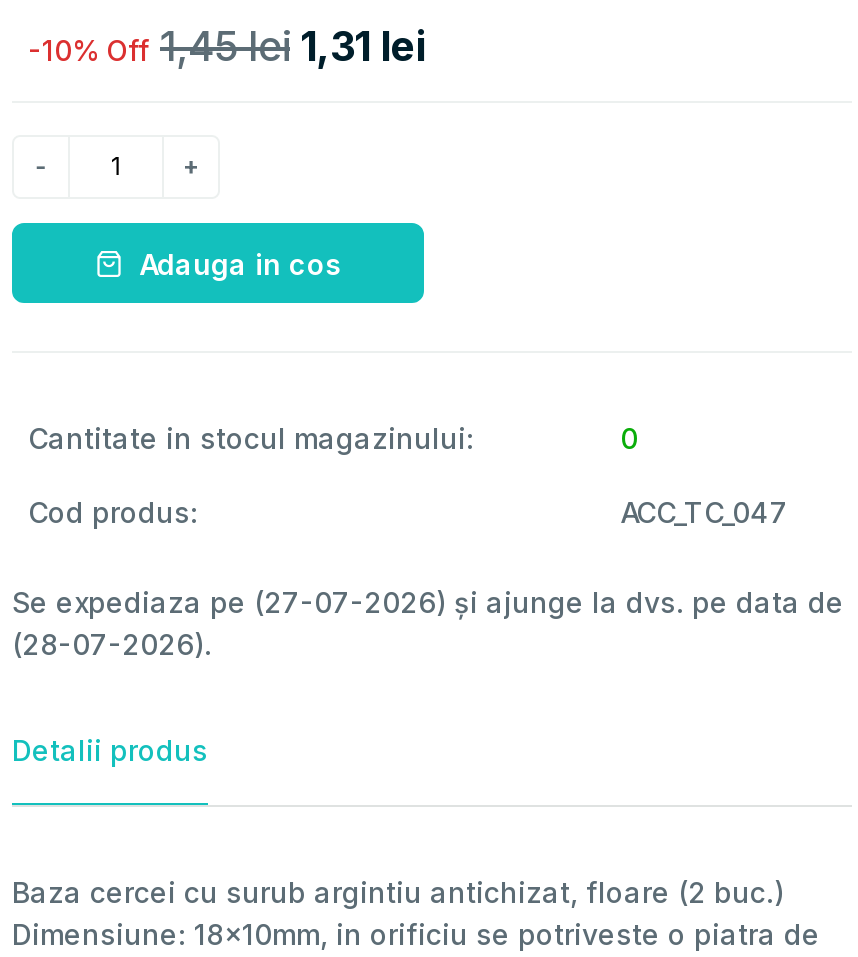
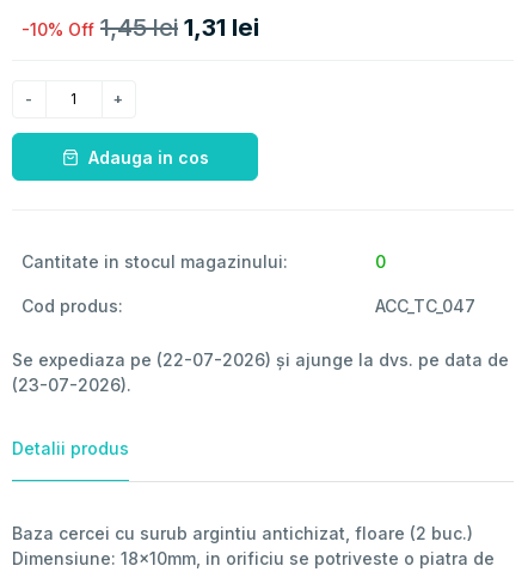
- Se expediaza pe (27-07-2026) și ajunge la dvs. pe data de
+ Se expediaza pe (22-07-2026) și ajunge la dvs. pe data de

- (28-07-2026).
+ (23-07-2026).
